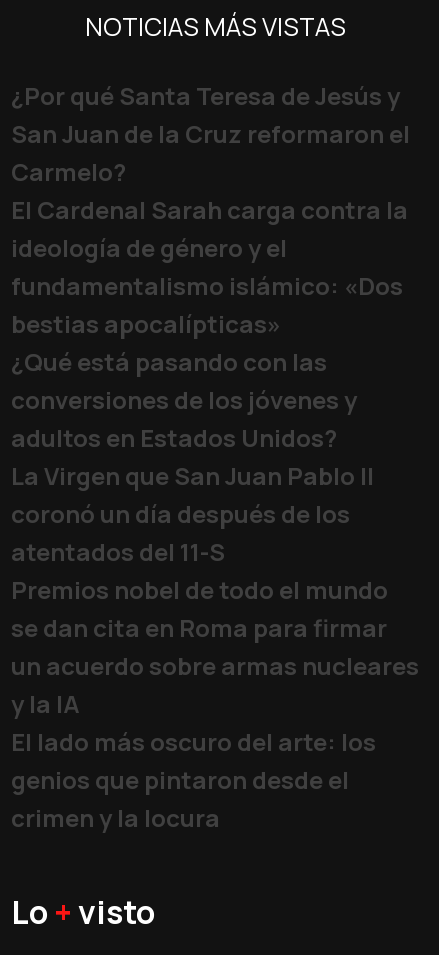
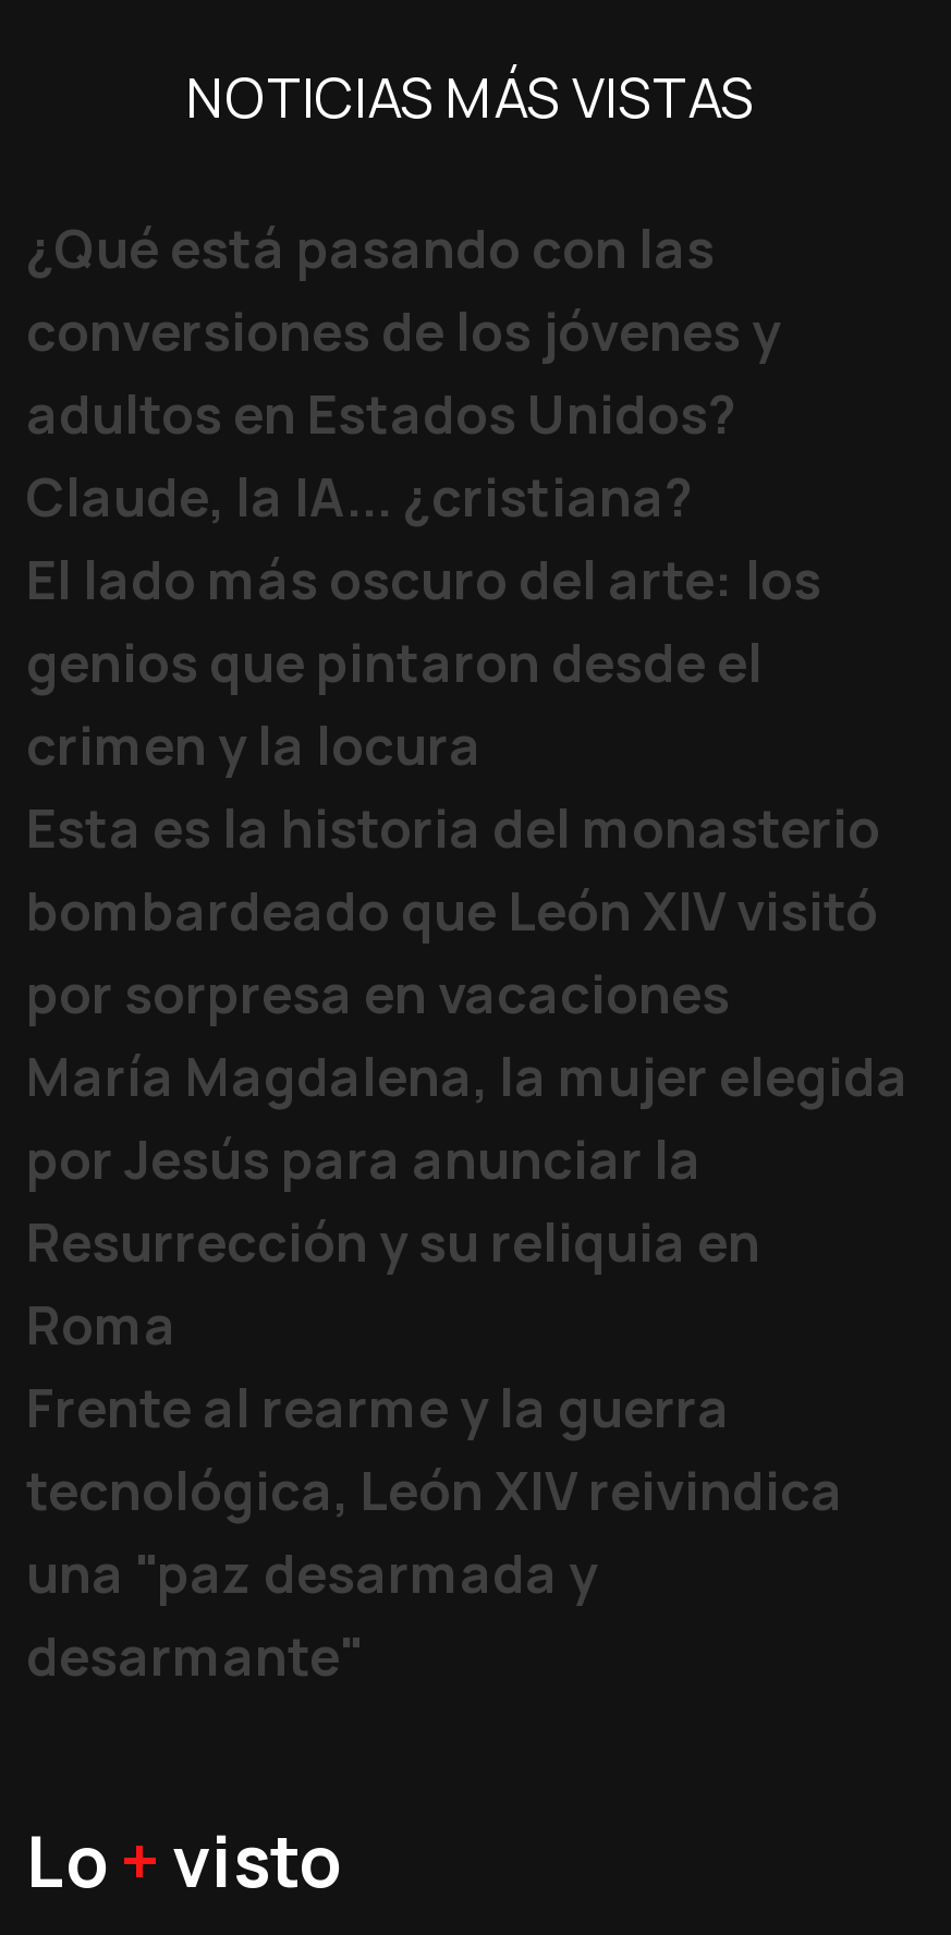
- ¿Por qué Santa Teresa de Jesús y
- San Juan de la Cruz reformaron el
- Carmelo?
- El Cardenal Sarah carga contra la
- ideología de género y el
- fundamentalismo islámico: «Dos
- bestias apocalípticas»

moved up: ¿Qué está pasando con las | conversiones de los jóvenes y | adultos en Estados Unidos?

- La Virgen que San Juan Pablo II
- coronó un día después de los
- atentados del 11-S
- Premios nobel de todo el mundo
- se dan cita en Roma para firmar
- un acuerdo sobre armas nucleares
- y la IA
+ Claude, la IA... ¿cristiana?

moved up: El lado más oscuro del arte: los | genios que pintaron desde el | crimen y la locura

+ Esta es la historia del monasterio
+ bombardeado que León XIV visitó
+ por sorpresa en vacaciones
+ María Magdalena, la mujer elegida
+ por Jesús para anunciar la
+ Resurrección y su reliquia en
+ Roma
+ Frente al rearme y la guerra
+ tecnológica, León XIV reivindica
+ una "paz desarmada y
+ desarmante"
